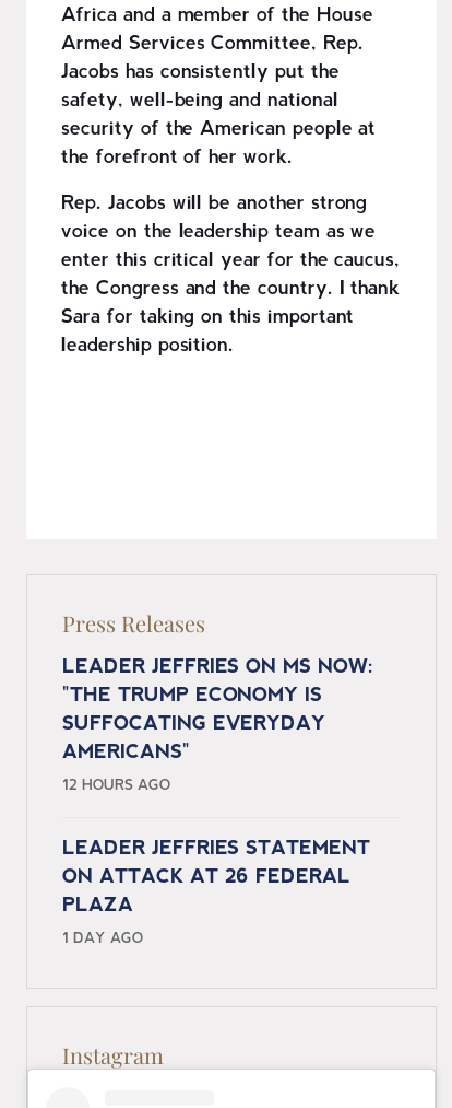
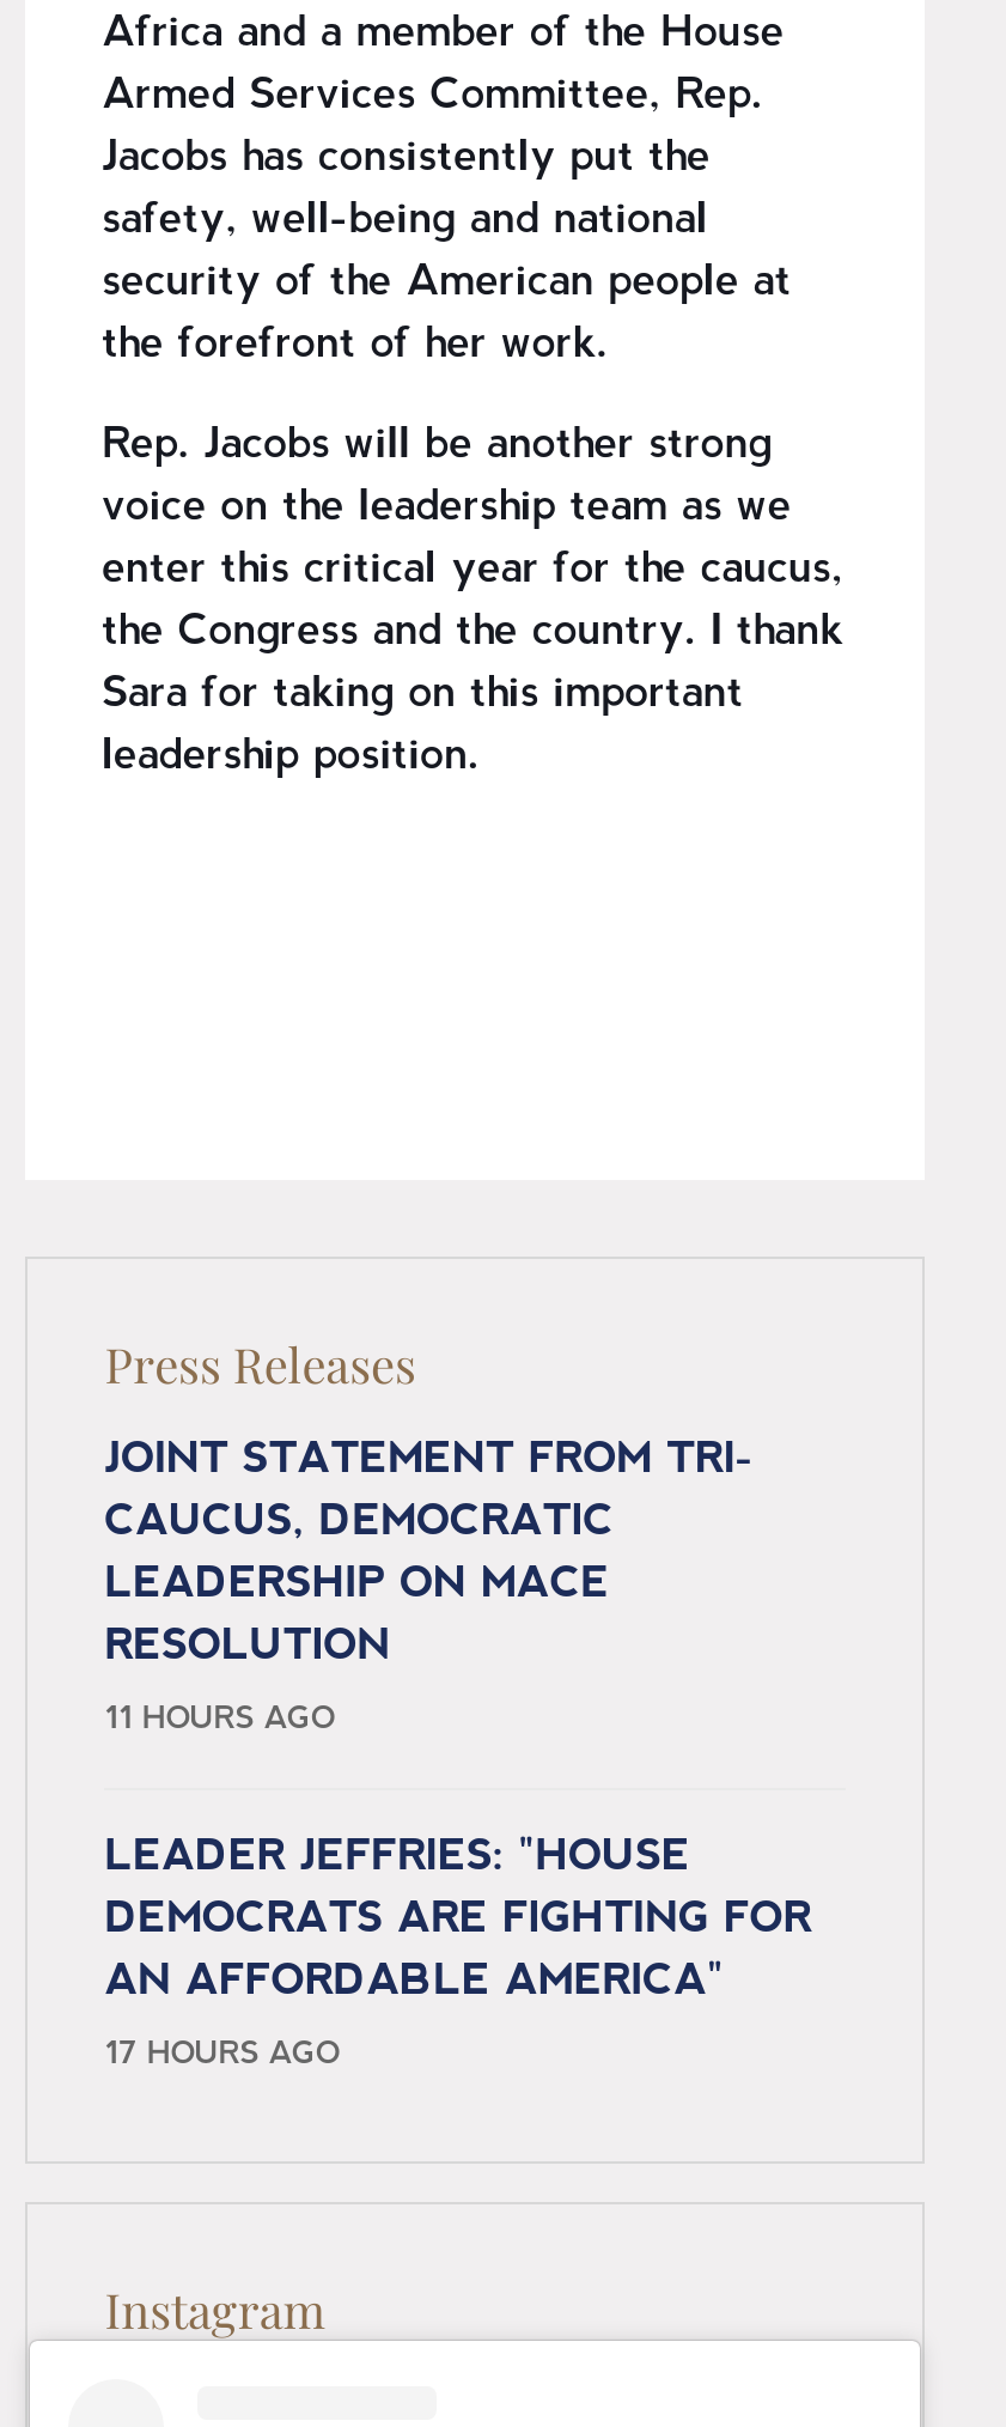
- LEADER JEFFRIES ON MS NOW:
- "THE TRUMP ECONOMY IS
- SUFFOCATING EVERYDAY
- AMERICANS"
+ JOINT STATEMENT FROM TRI-
+ CAUCUS, DEMOCRATIC
+ LEADERSHIP ON MACE
+ RESOLUTION

- 12 HOURS AGO
+ 11 HOURS AGO

- LEADER JEFFRIES STATEMENT
- ON ATTACK AT 26 FEDERAL
- PLAZA
+ LEADER JEFFRIES: "HOUSE
+ DEMOCRATS ARE FIGHTING FOR
+ AN AFFORDABLE AMERICA"

- 1 DAY AGO
+ 17 HOURS AGO
